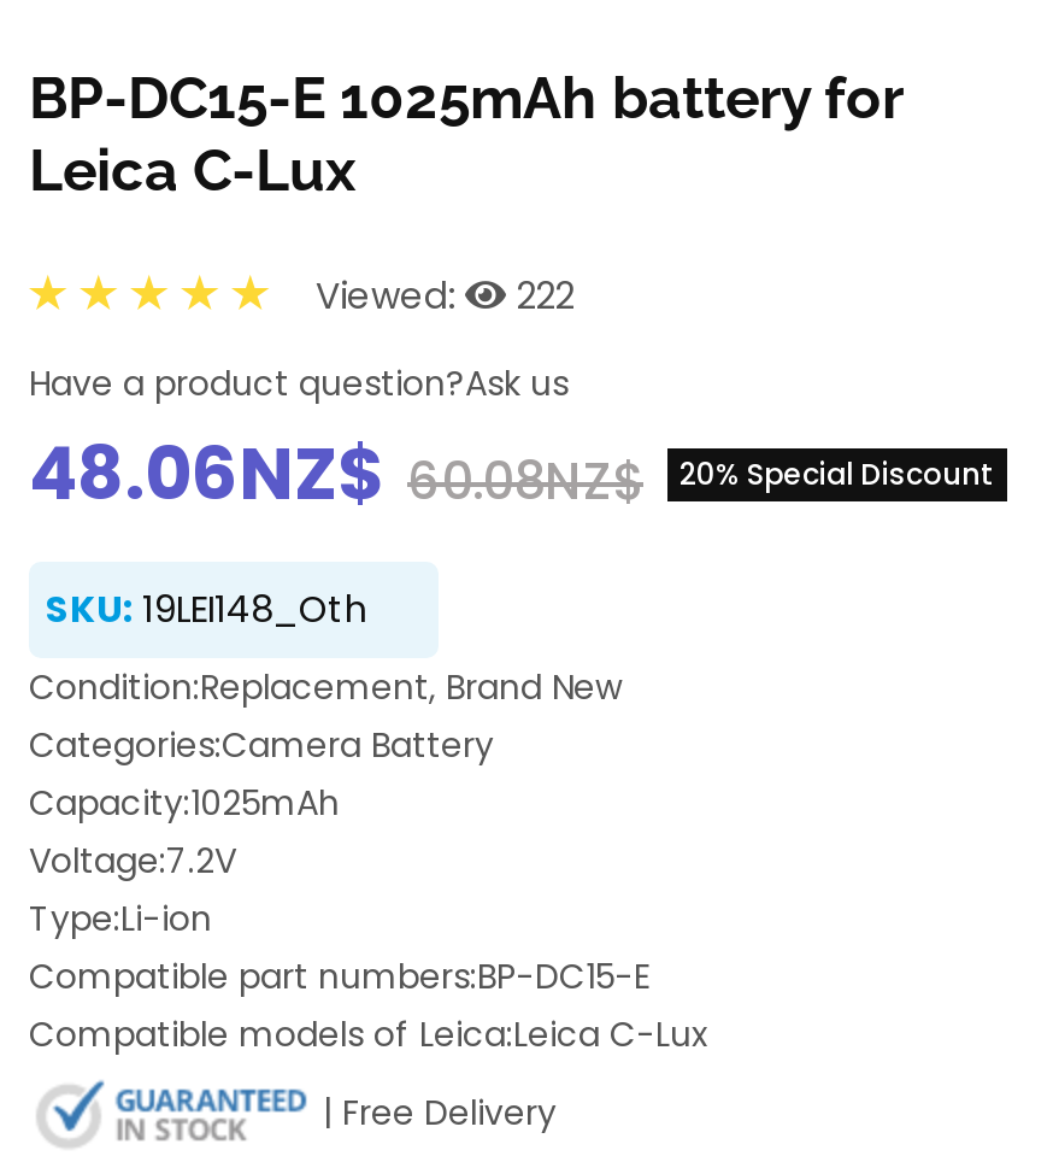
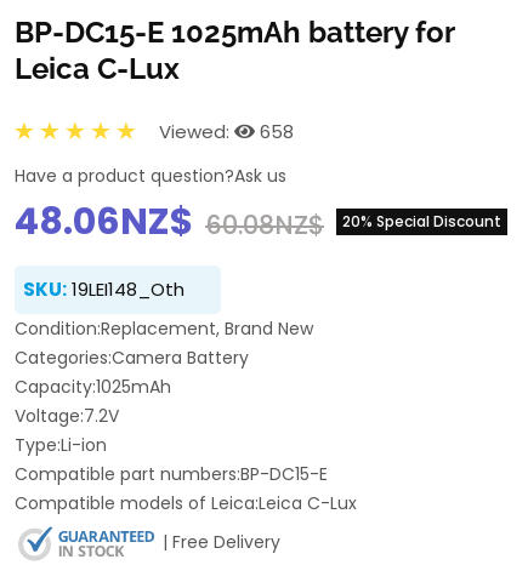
- Viewed: 222
+ Viewed: 658
